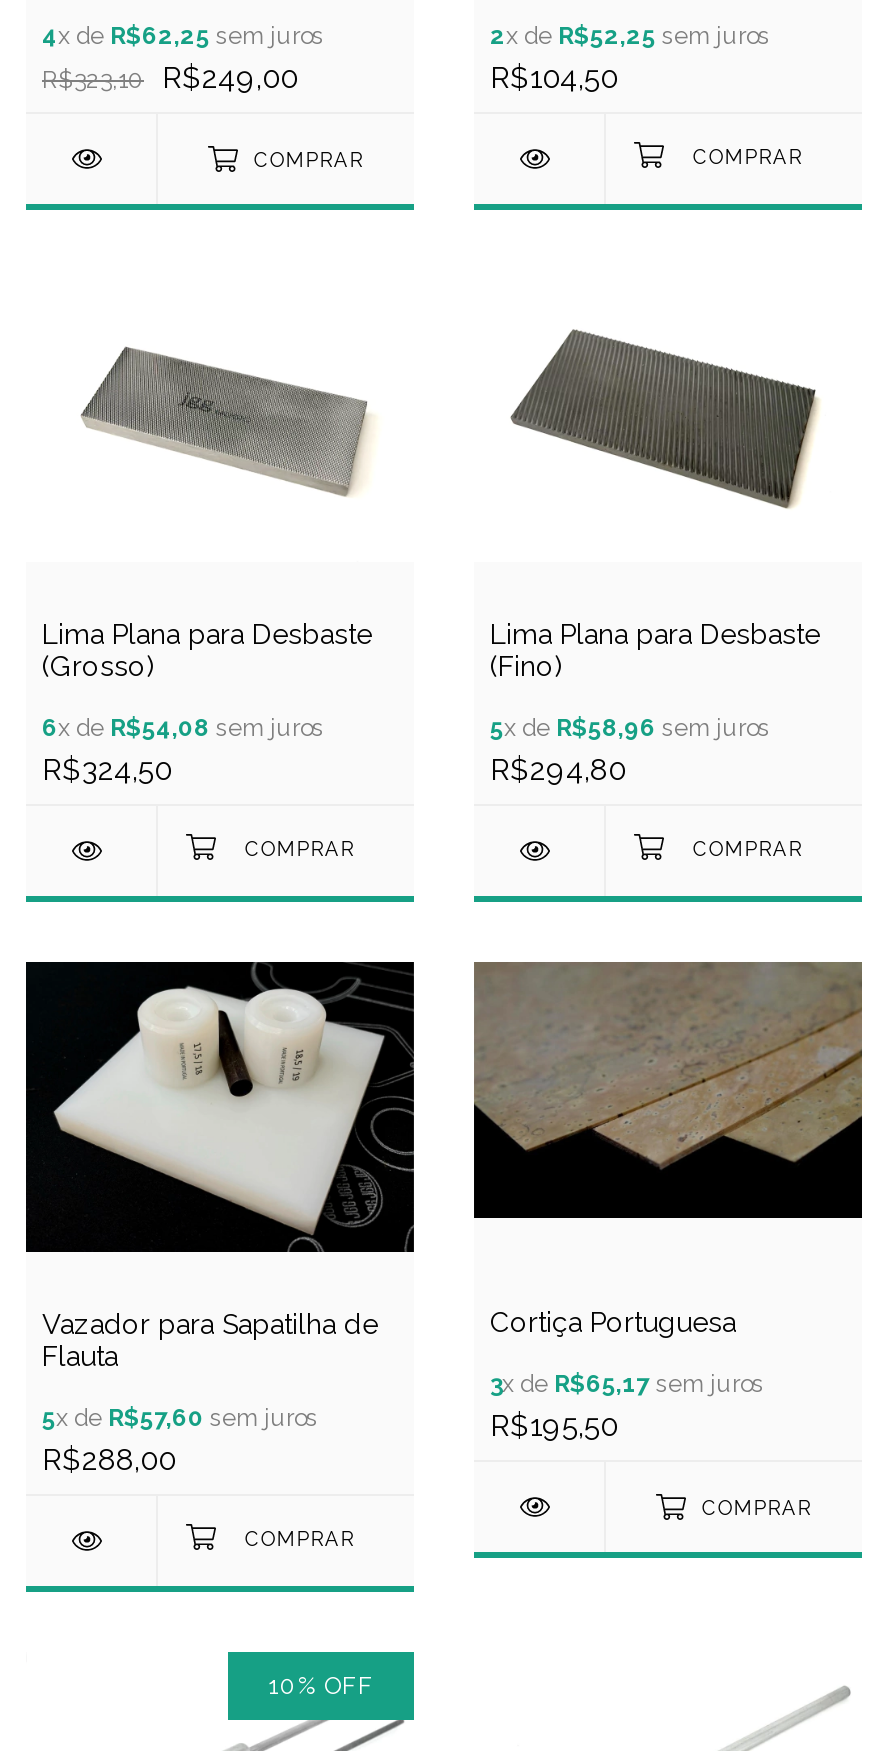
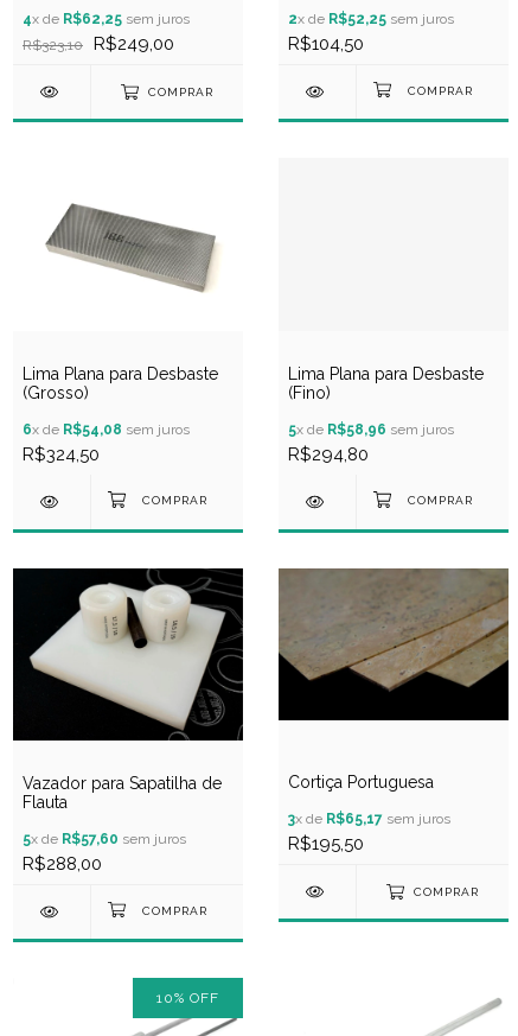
- [image]
